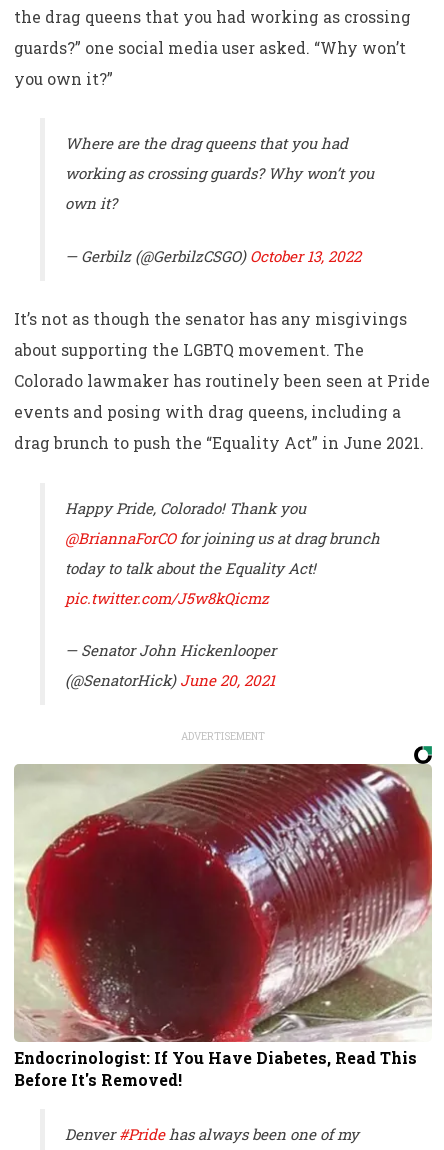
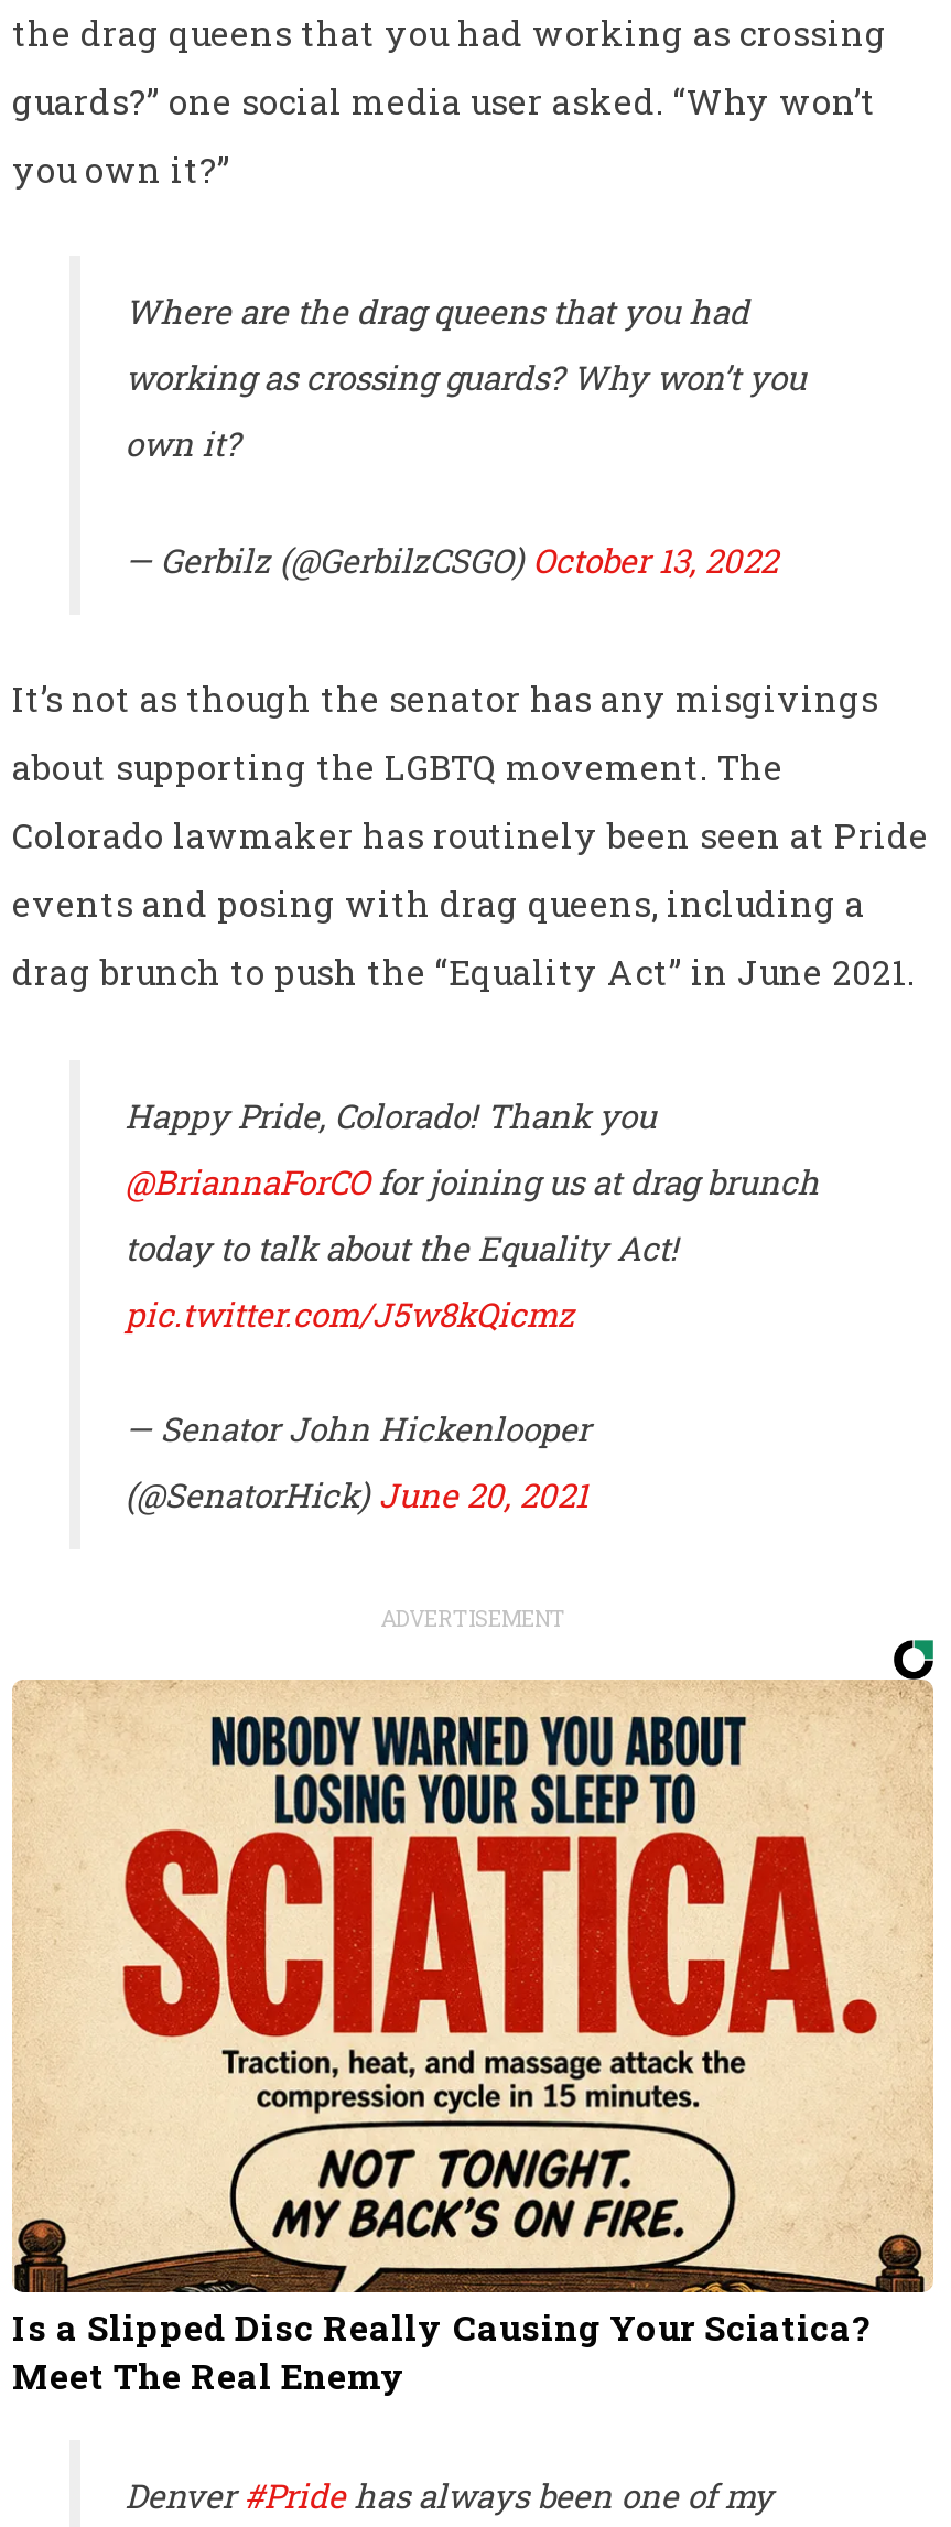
- [image]
- Endocrinologist: If You Have Diabetes, Read This
- Before It's Removed!
+ [image]
+ Is a Slipped Disc Really Causing Your Sciatica?
+ Meet The Real Enemy
